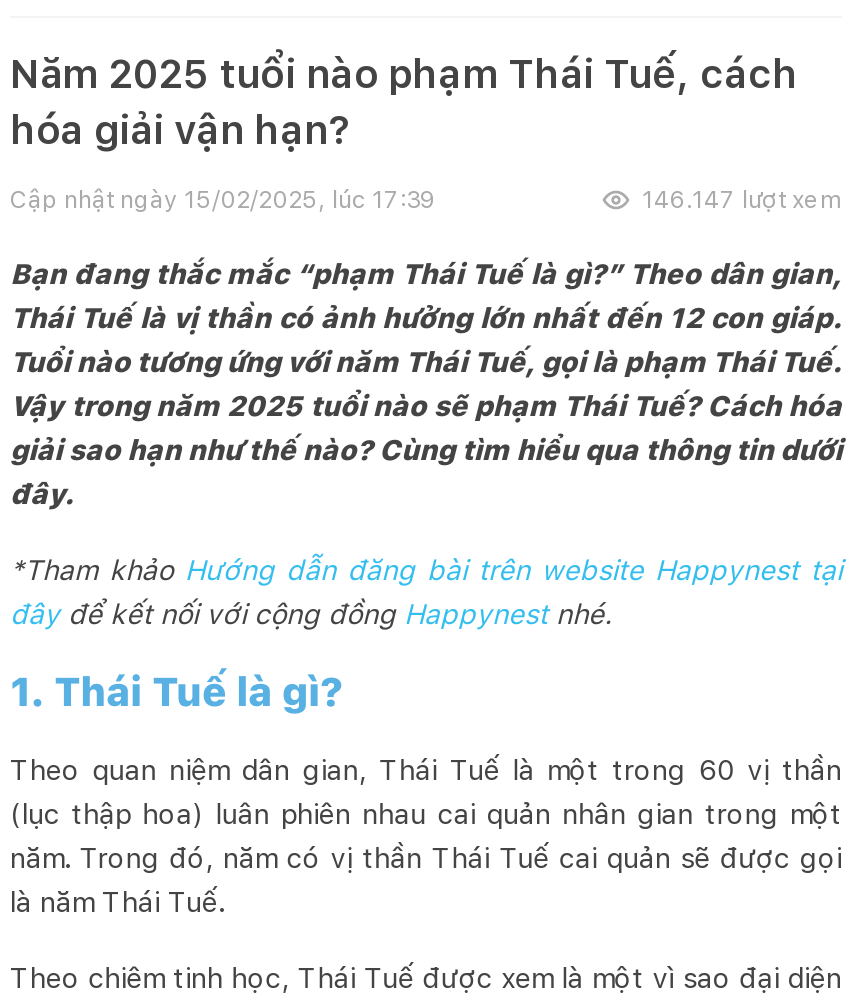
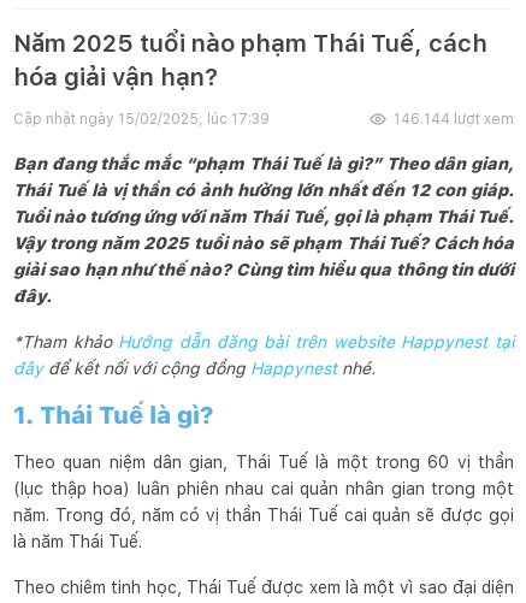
- 146.147 lượt xem
+ 146.144 lượt xem
